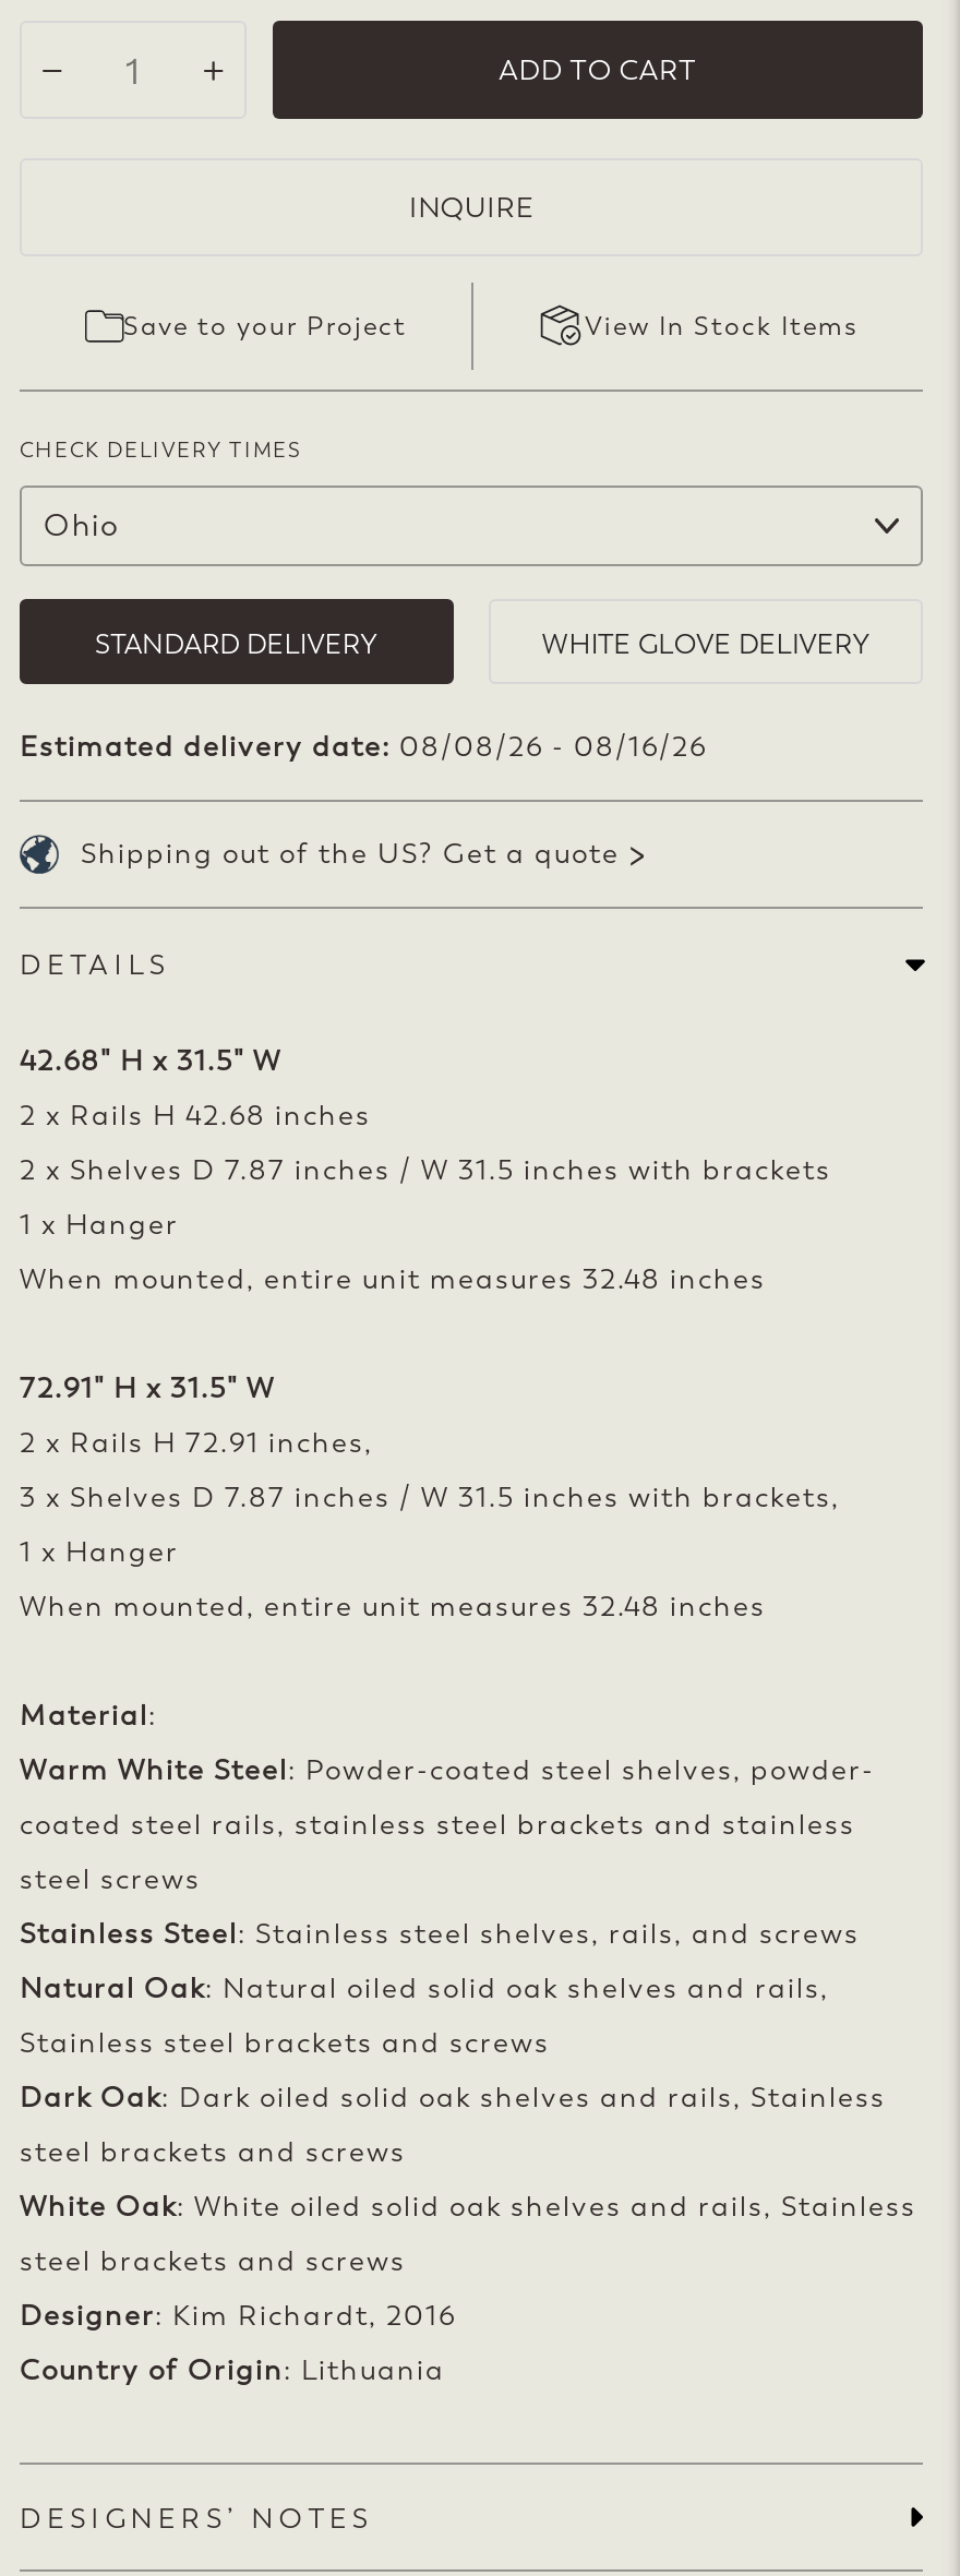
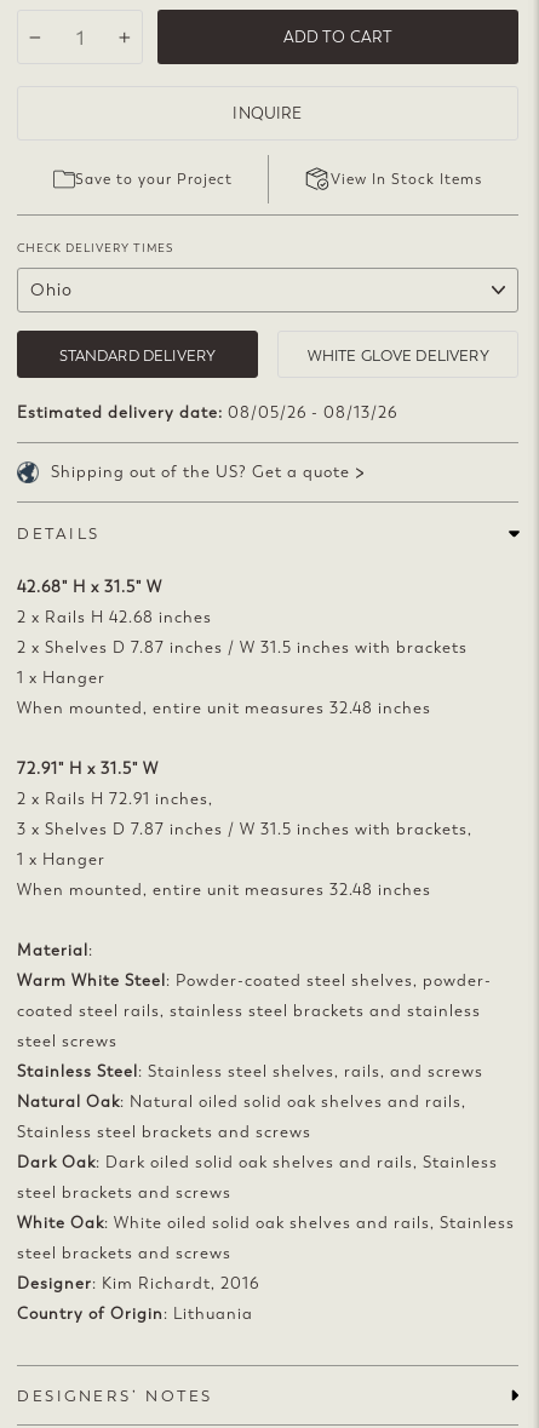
- Estimated delivery date: 08/08/26 - 08/16/26
+ Estimated delivery date: 08/05/26 - 08/13/26
